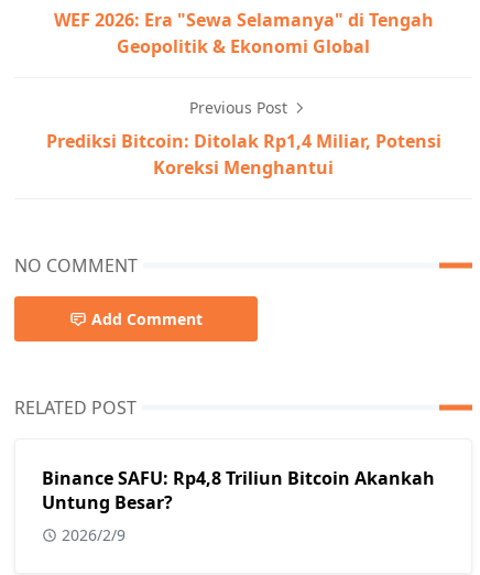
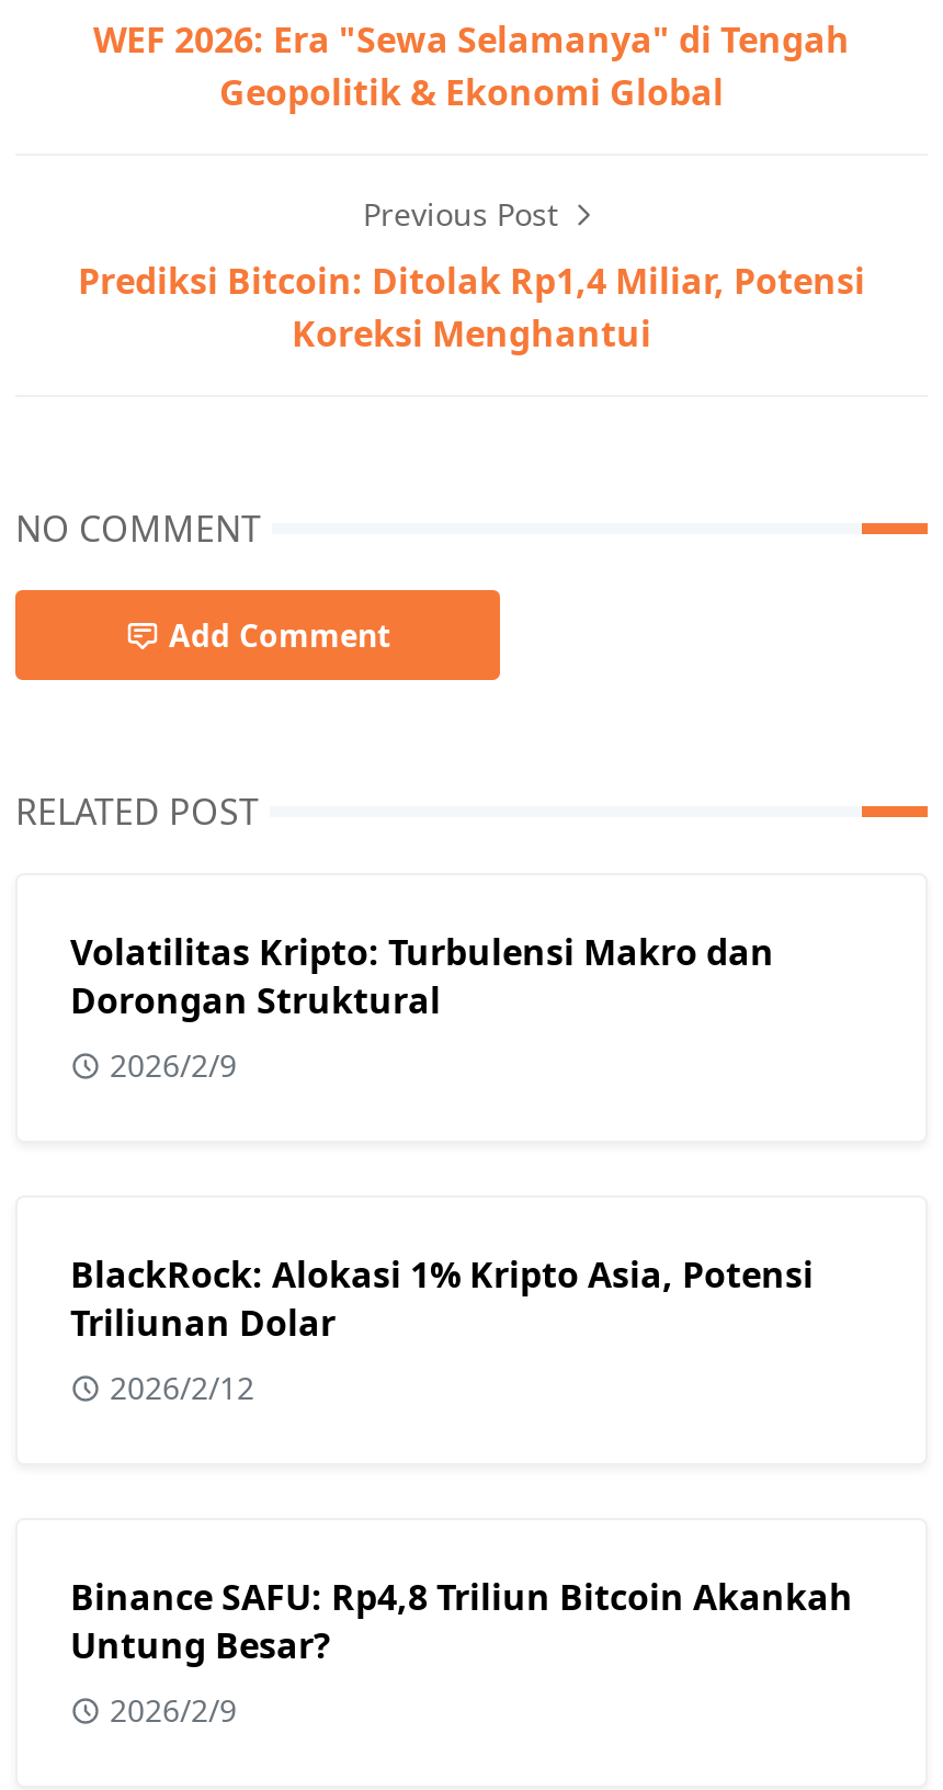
+ Volatilitas Kripto: Turbulensi Makro dan
+ Dorongan Struktural
+ 2026/2/9

+ BlackRock: Alokasi 1% Kripto Asia, Potensi
+ Triliunan Dolar
+ 2026/2/12
